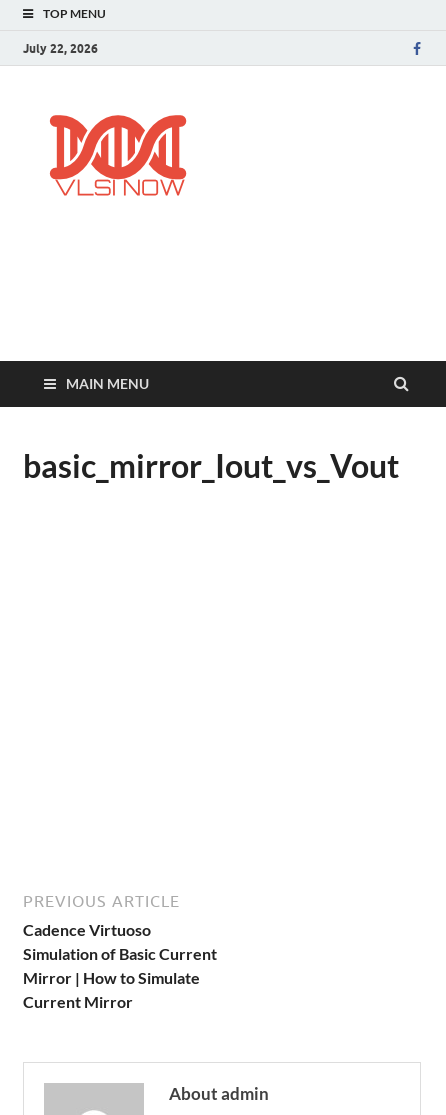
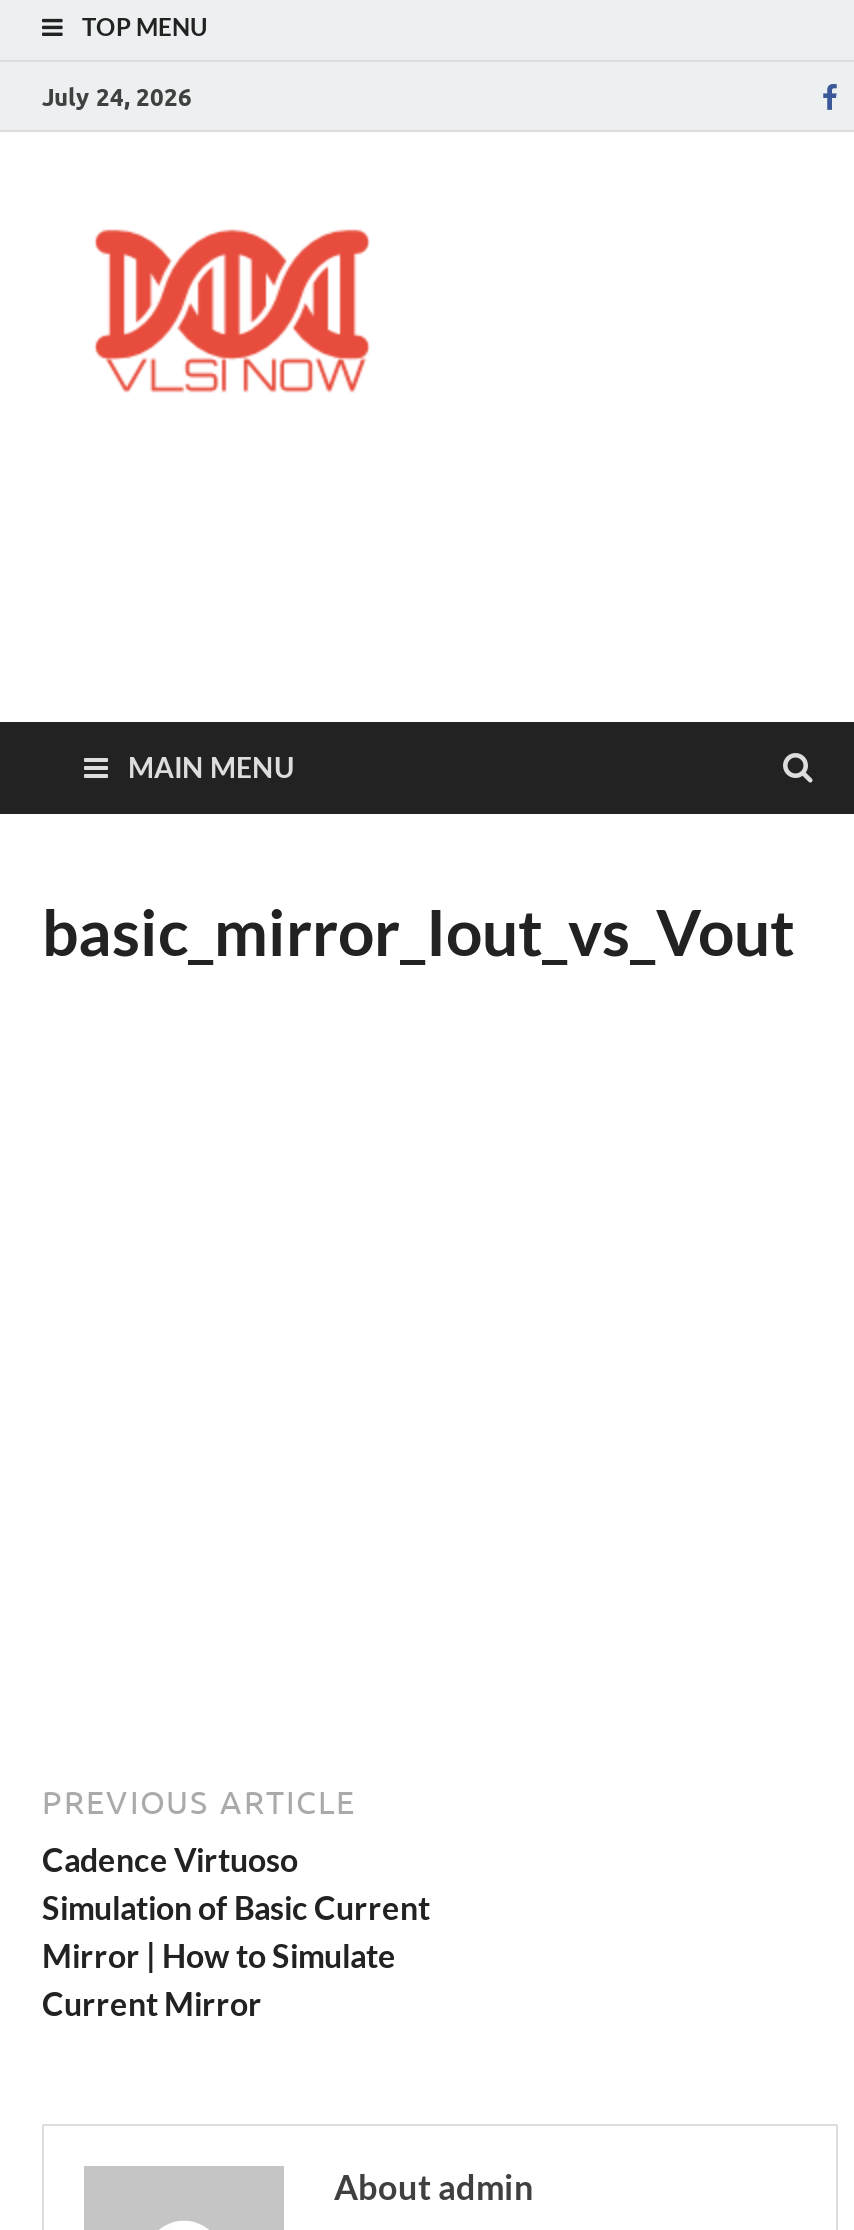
- July 22, 2026
+ July 24, 2026
